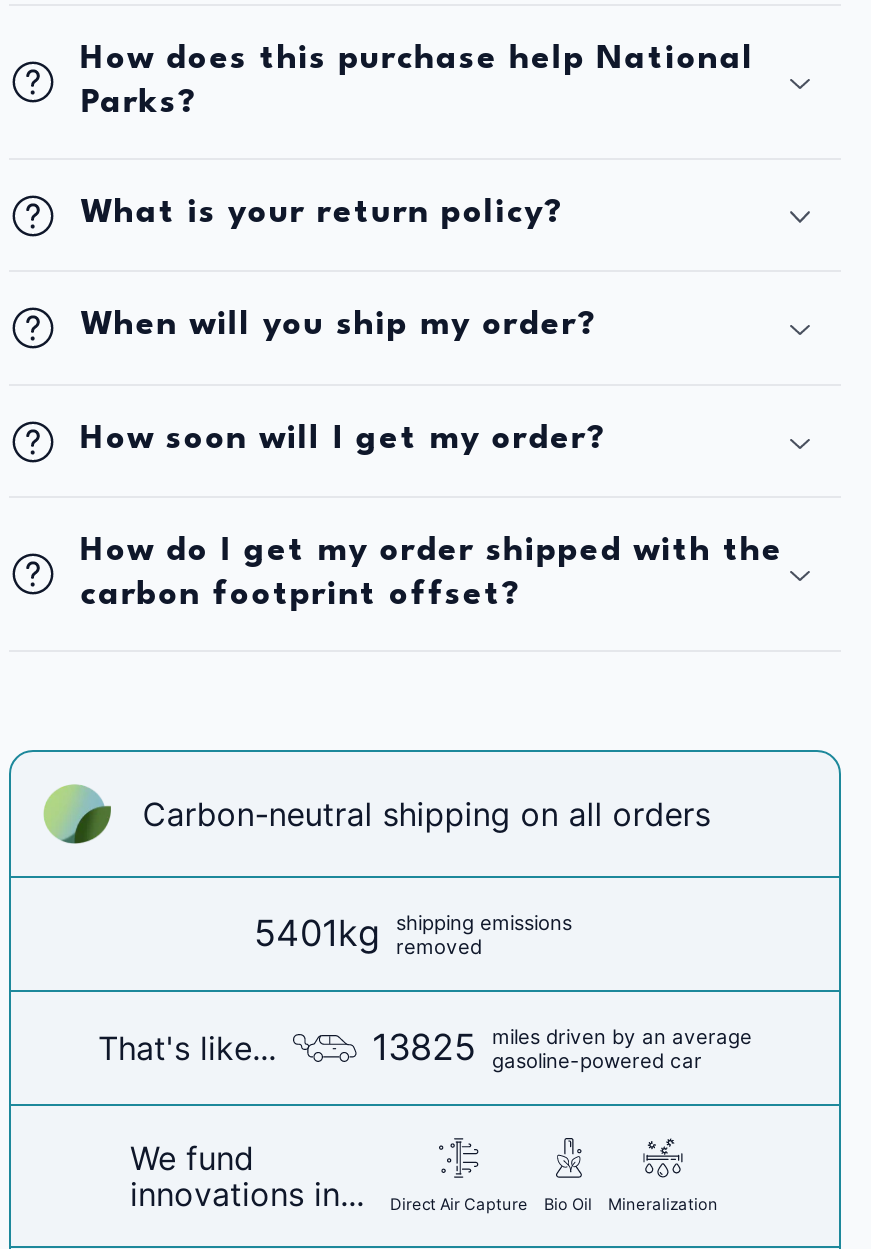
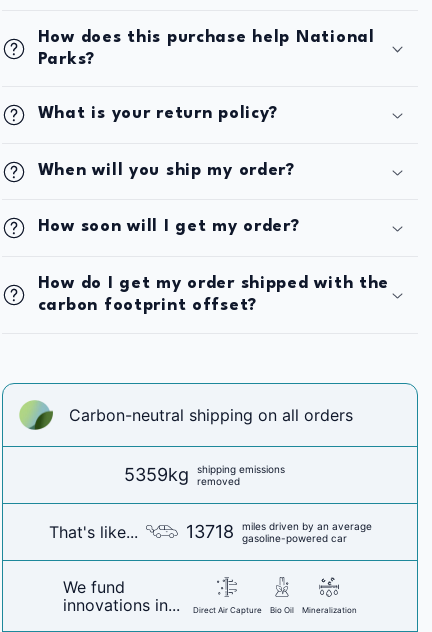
- 5401kg shipping emissions removed
+ 5359kg shipping emissions removed

- 13825 miles driven by an average gasoline-powered car
+ 13718 miles driven by an average gasoline-powered car
